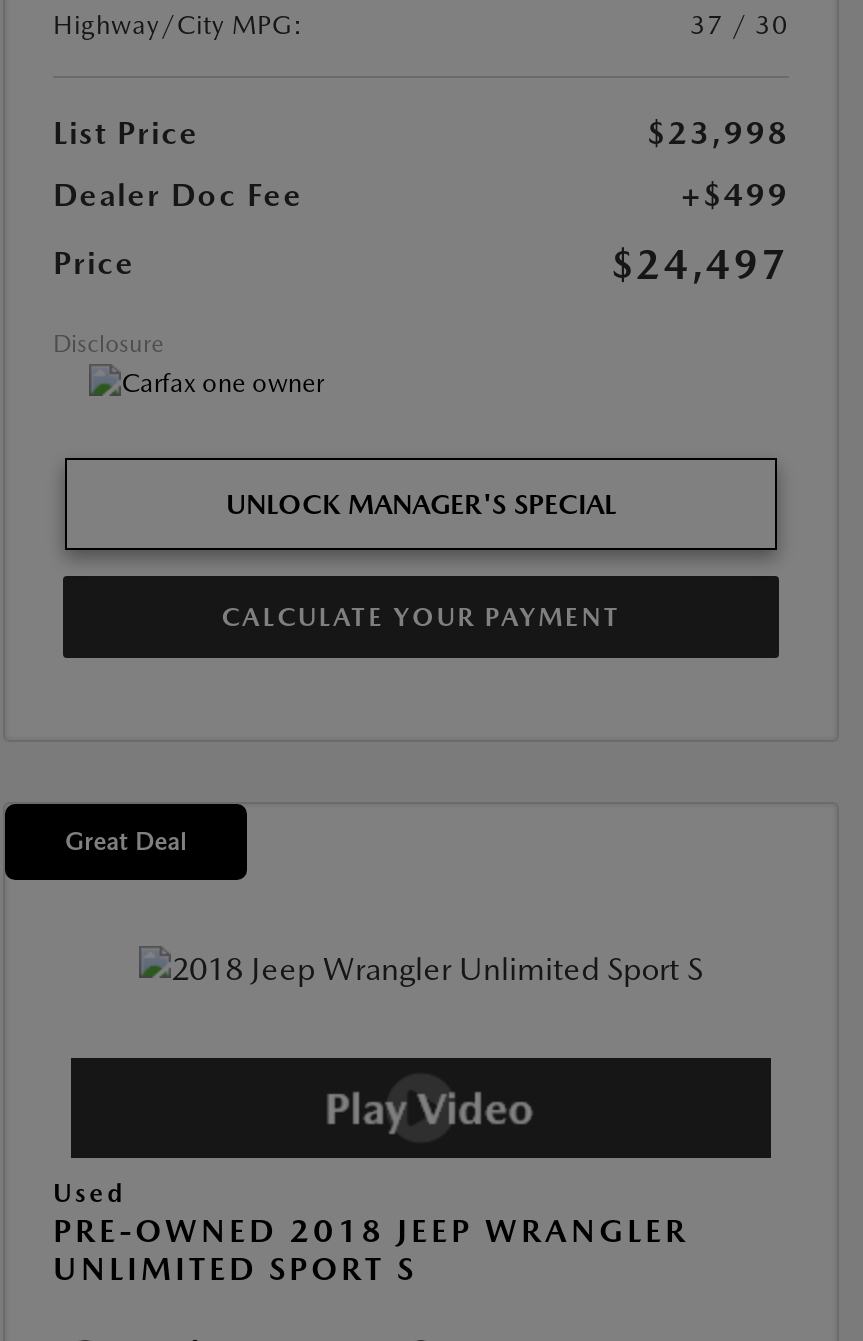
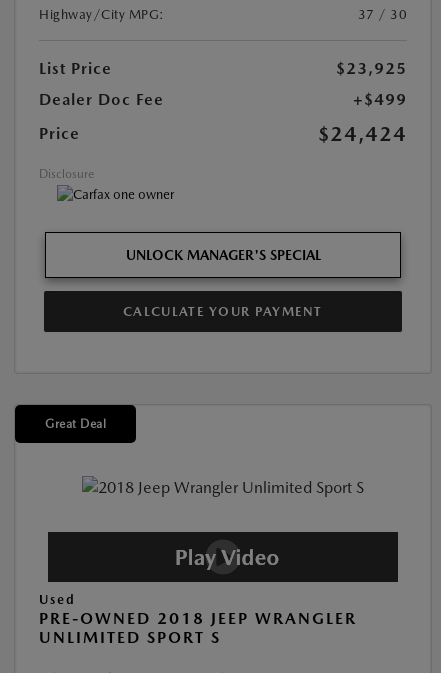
- $23,998
+ $23,925

- $24,497
+ $24,424
